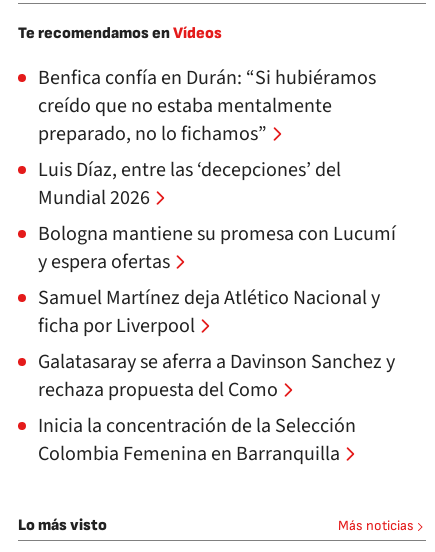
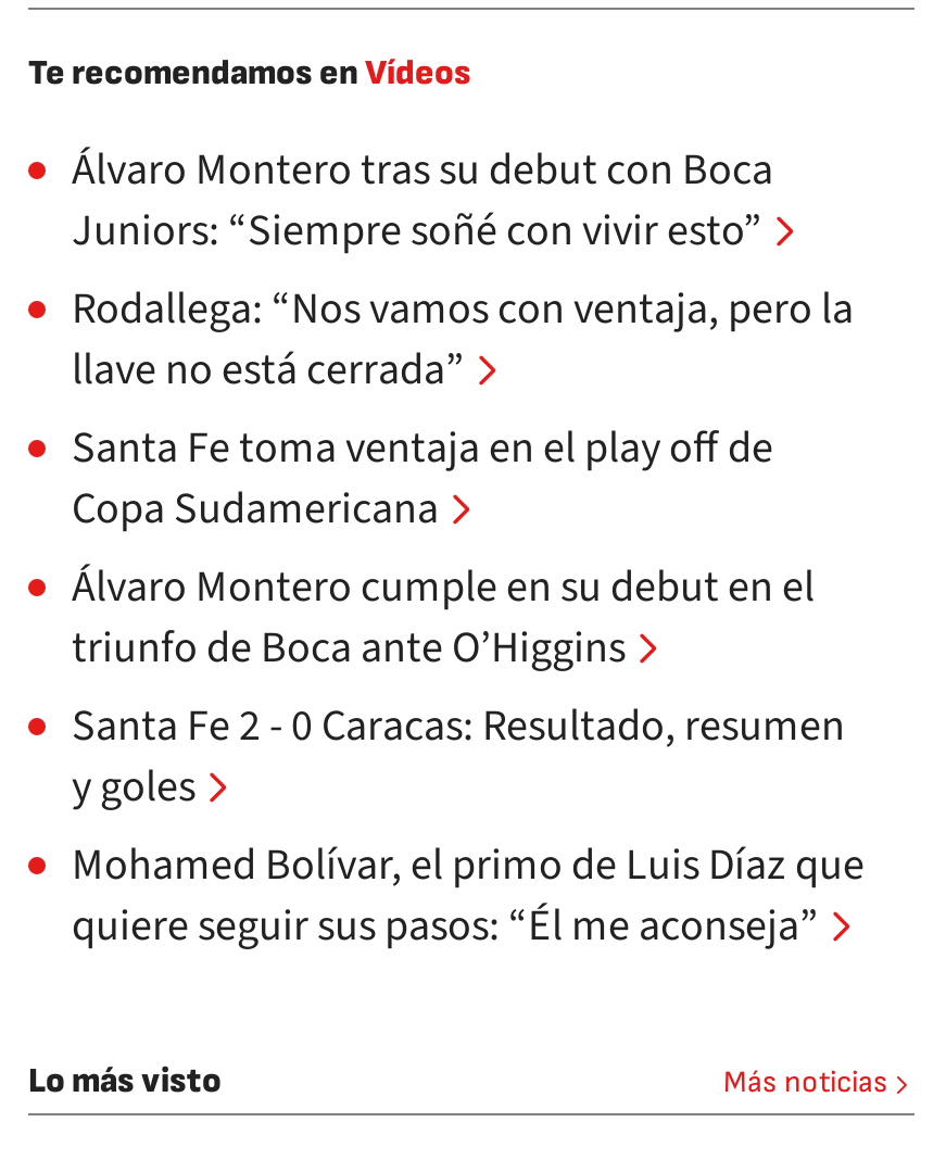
- Benfica confía en Durán: “Si hubiéramos
- creído que no estaba mentalmente
- preparado, no lo fichamos”
- Luis Díaz, entre las ‘decepciones’ del
- Mundial 2026
- Bologna mantiene su promesa con Lucumí
- y espera ofertas
- Samuel Martínez deja Atlético Nacional y
- ficha por Liverpool
- Galatasaray se aferra a Davinson Sanchez y
- rechaza propuesta del Como
- Inicia la concentración de la Selección
- Colombia Femenina en Barranquilla
+ Álvaro Montero tras su debut con Boca
+ Juniors: “Siempre soñé con vivir esto”
+ Rodallega: “Nos vamos con ventaja, pero la
+ llave no está cerrada”
+ Santa Fe toma ventaja en el play off de
+ Copa Sudamericana
+ Álvaro Montero cumple en su debut en el
+ triunfo de Boca ante O’Higgins
+ Santa Fe 2 - 0 Caracas: Resultado, resumen
+ y goles
+ Mohamed Bolívar, el primo de Luis Díaz que
+ quiere seguir sus pasos: “Él me aconseja”
